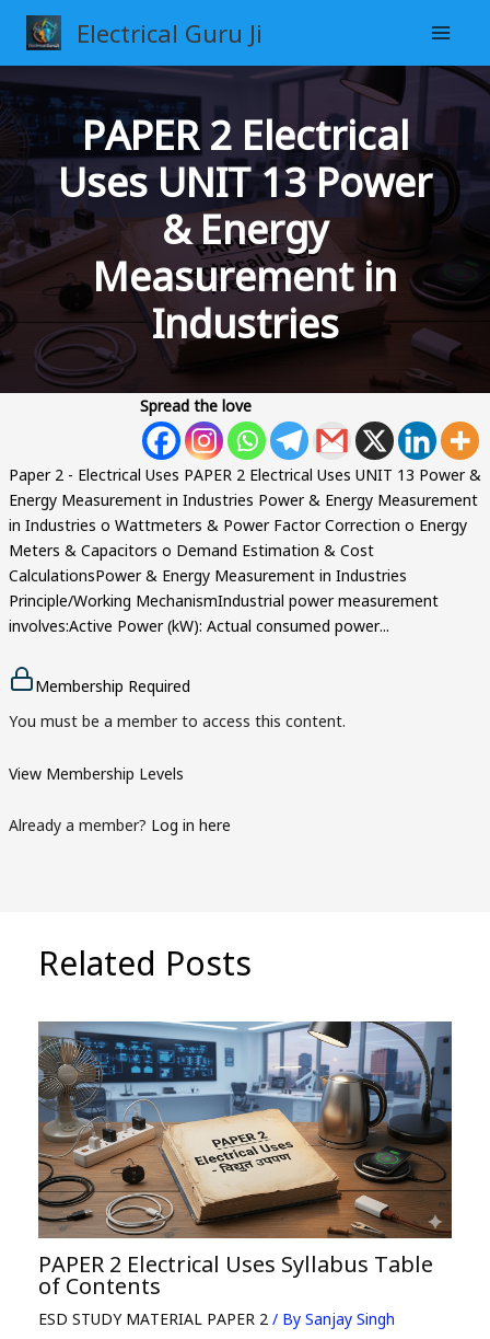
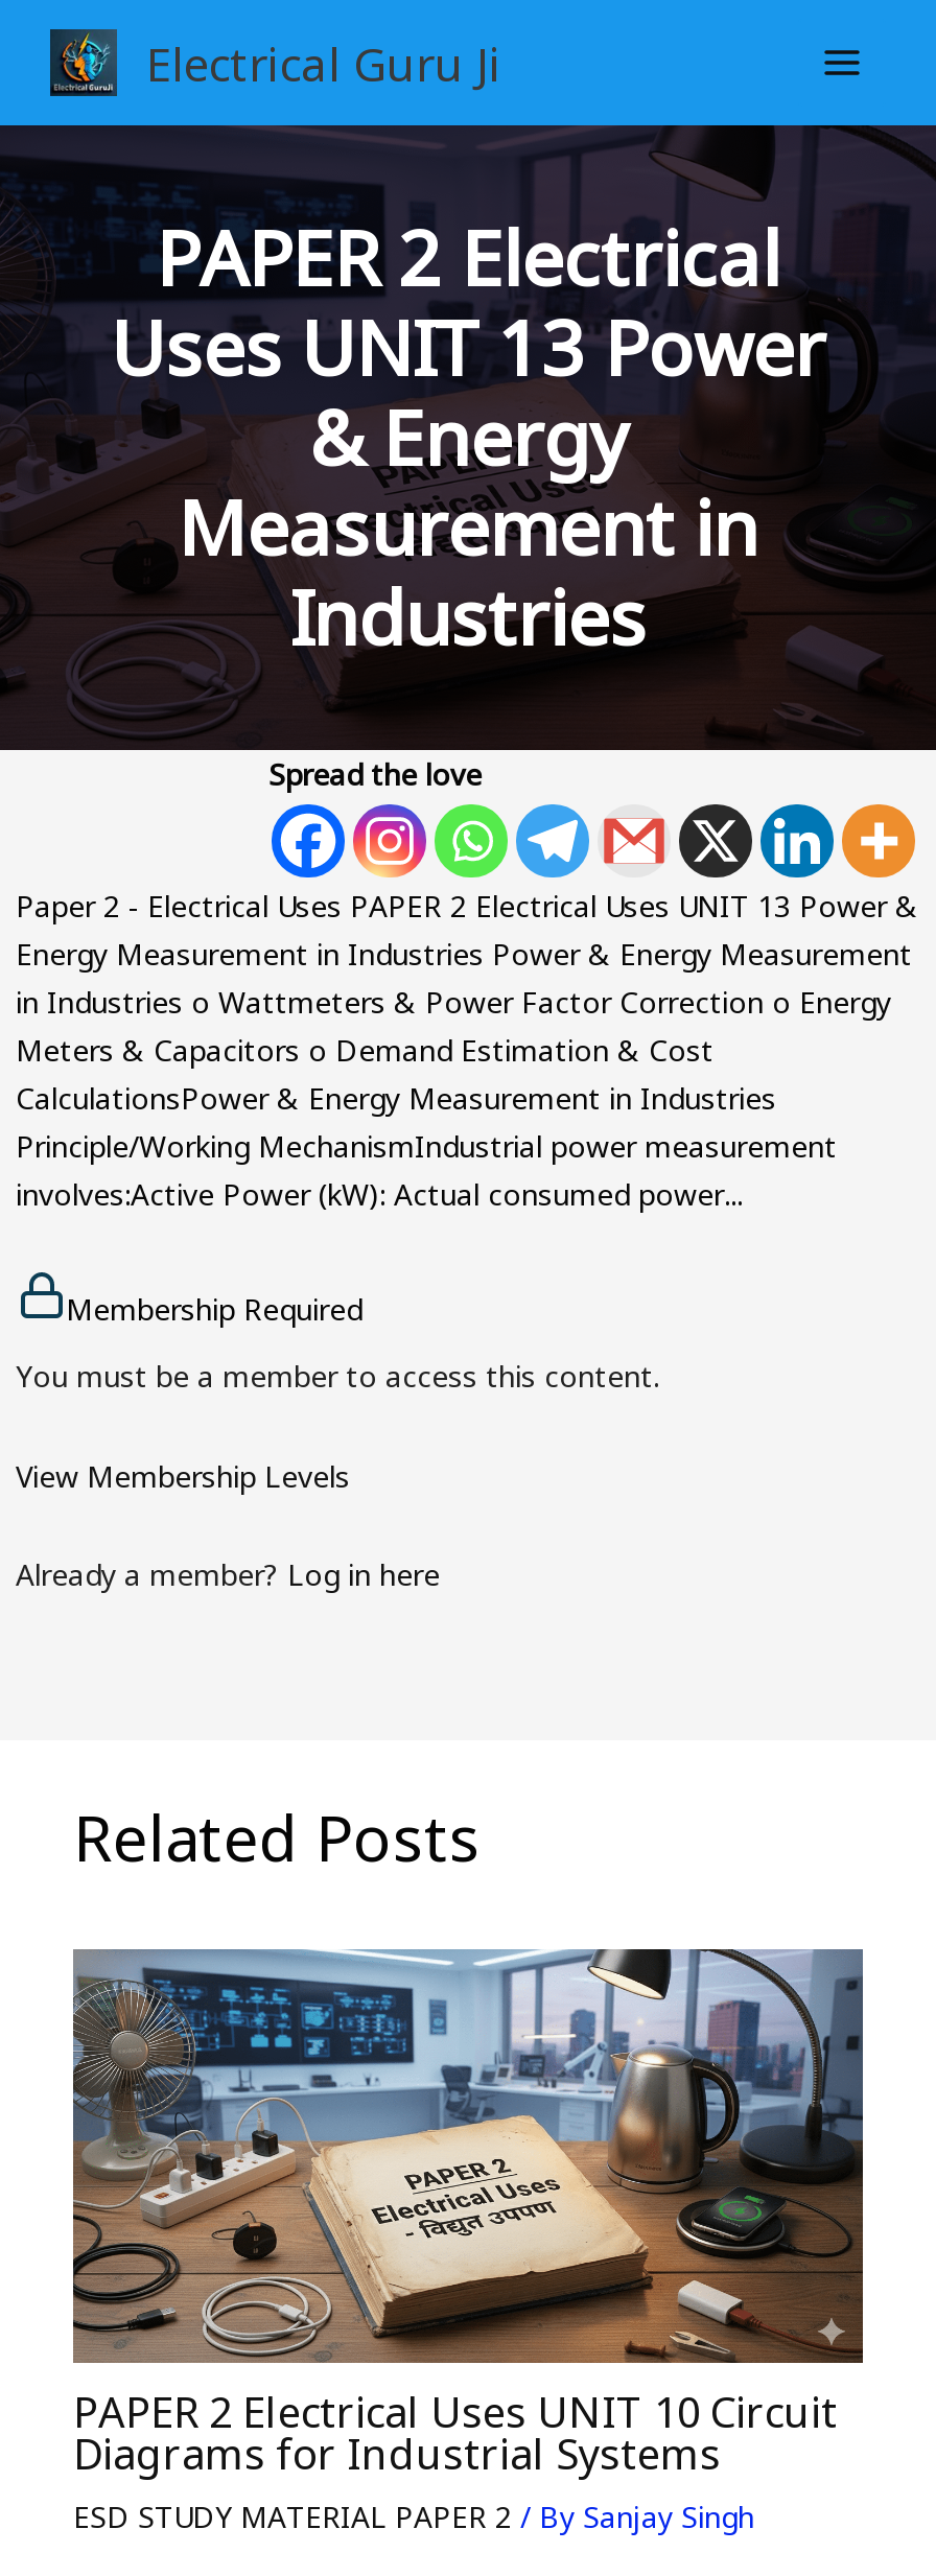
- PAPER 2 Electrical Uses Syllabus Table
- of Contents
+ PAPER 2 Electrical Uses UNIT 10 Circuit
+ Diagrams for Industrial Systems
